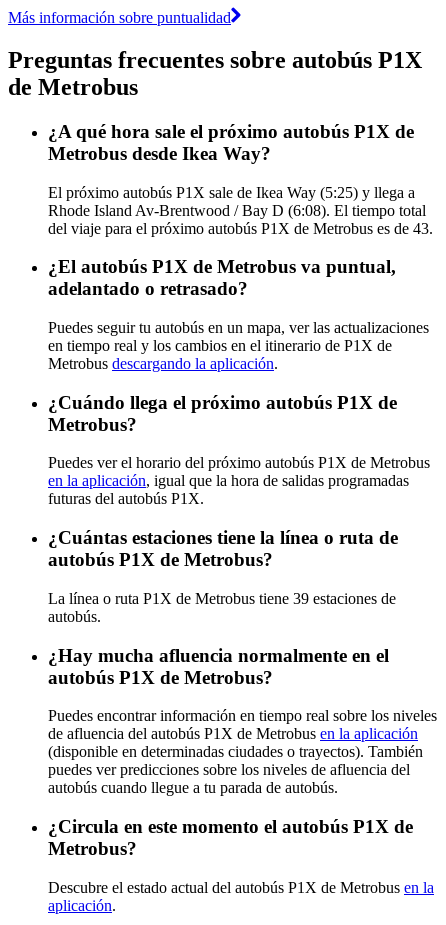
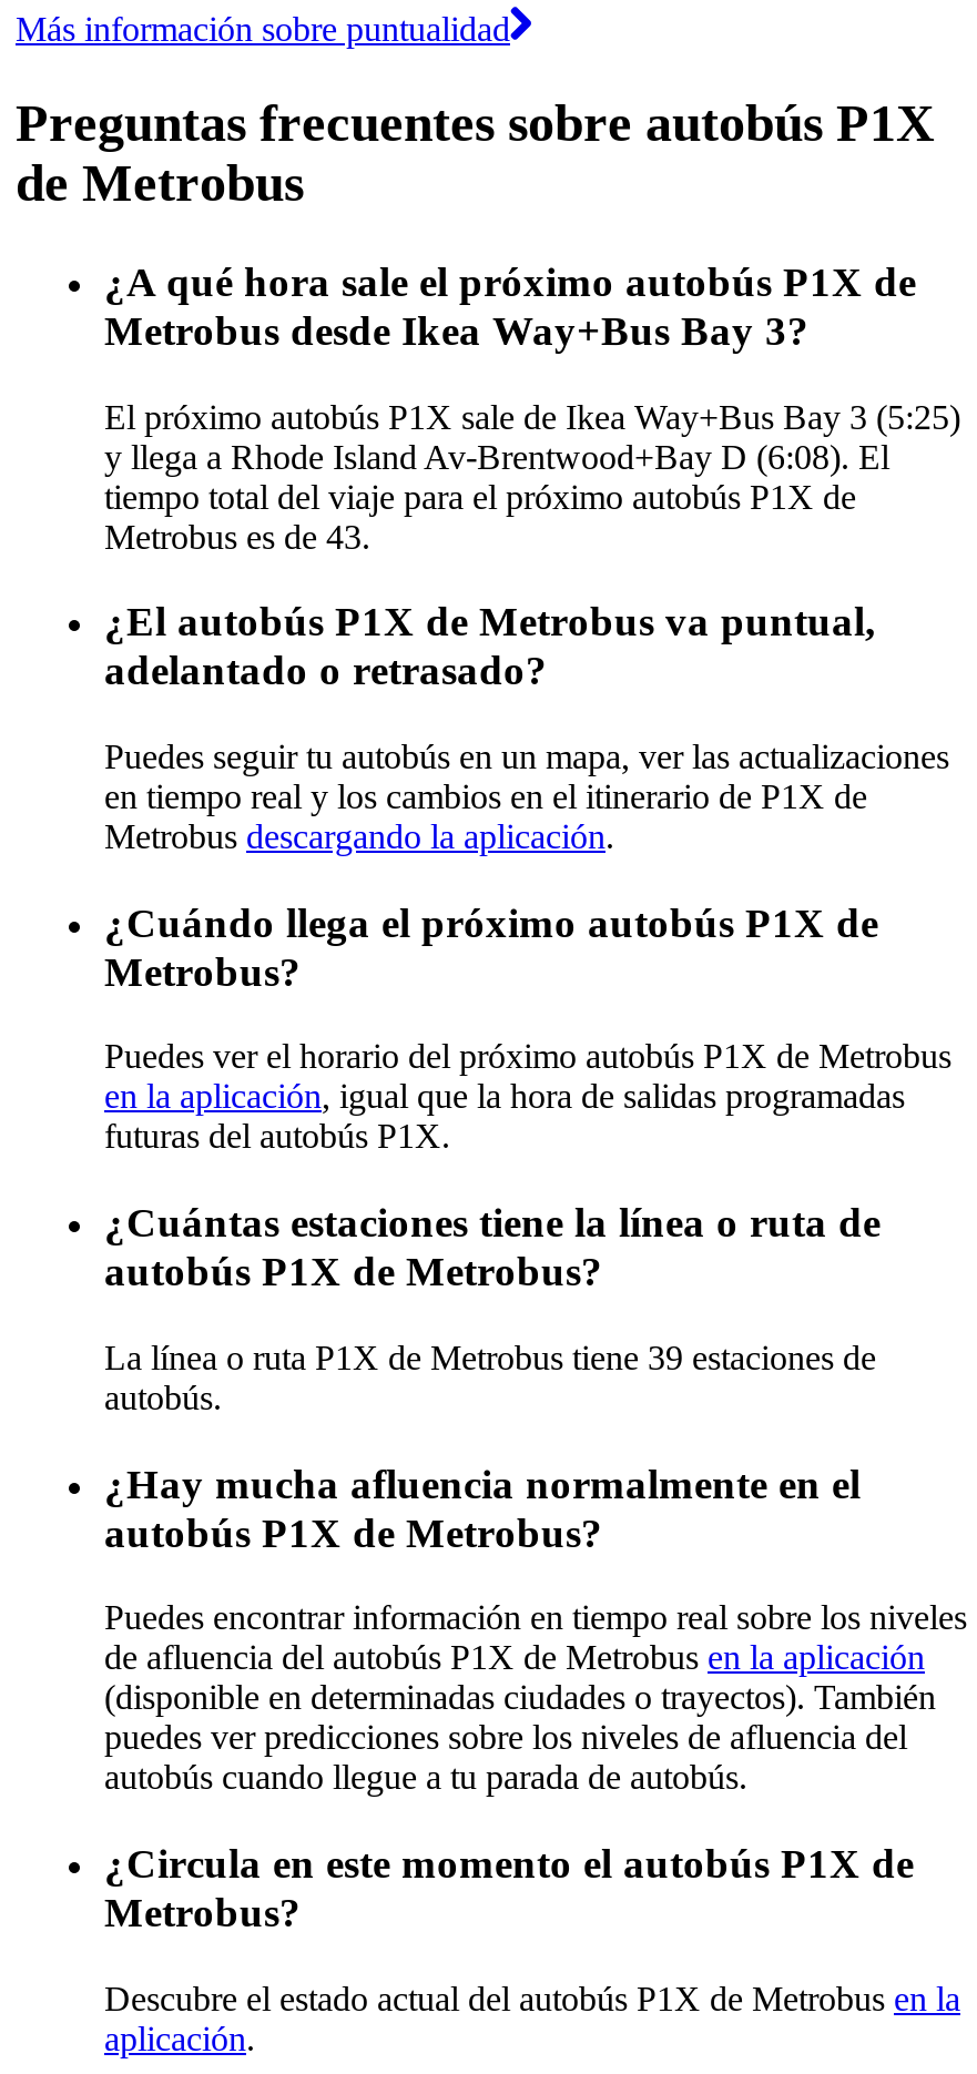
- Metrobus desde Ikea Way?
+ Metrobus desde Ikea Way+Bus Bay 3?

- El próximo autobús P1X sale de Ikea Way (5:25) y llega a
- Rhode Island Av-Brentwood / Bay D (6:08). El tiempo total
- del viaje para el próximo autobús P1X de Metrobus es de 43.
+ El próximo autobús P1X sale de Ikea Way+Bus Bay 3 (5:25)
+ y llega a Rhode Island Av-Brentwood+Bay D (6:08). El
+ tiempo total del viaje para el próximo autobús P1X de
+ Metrobus es de 43.
